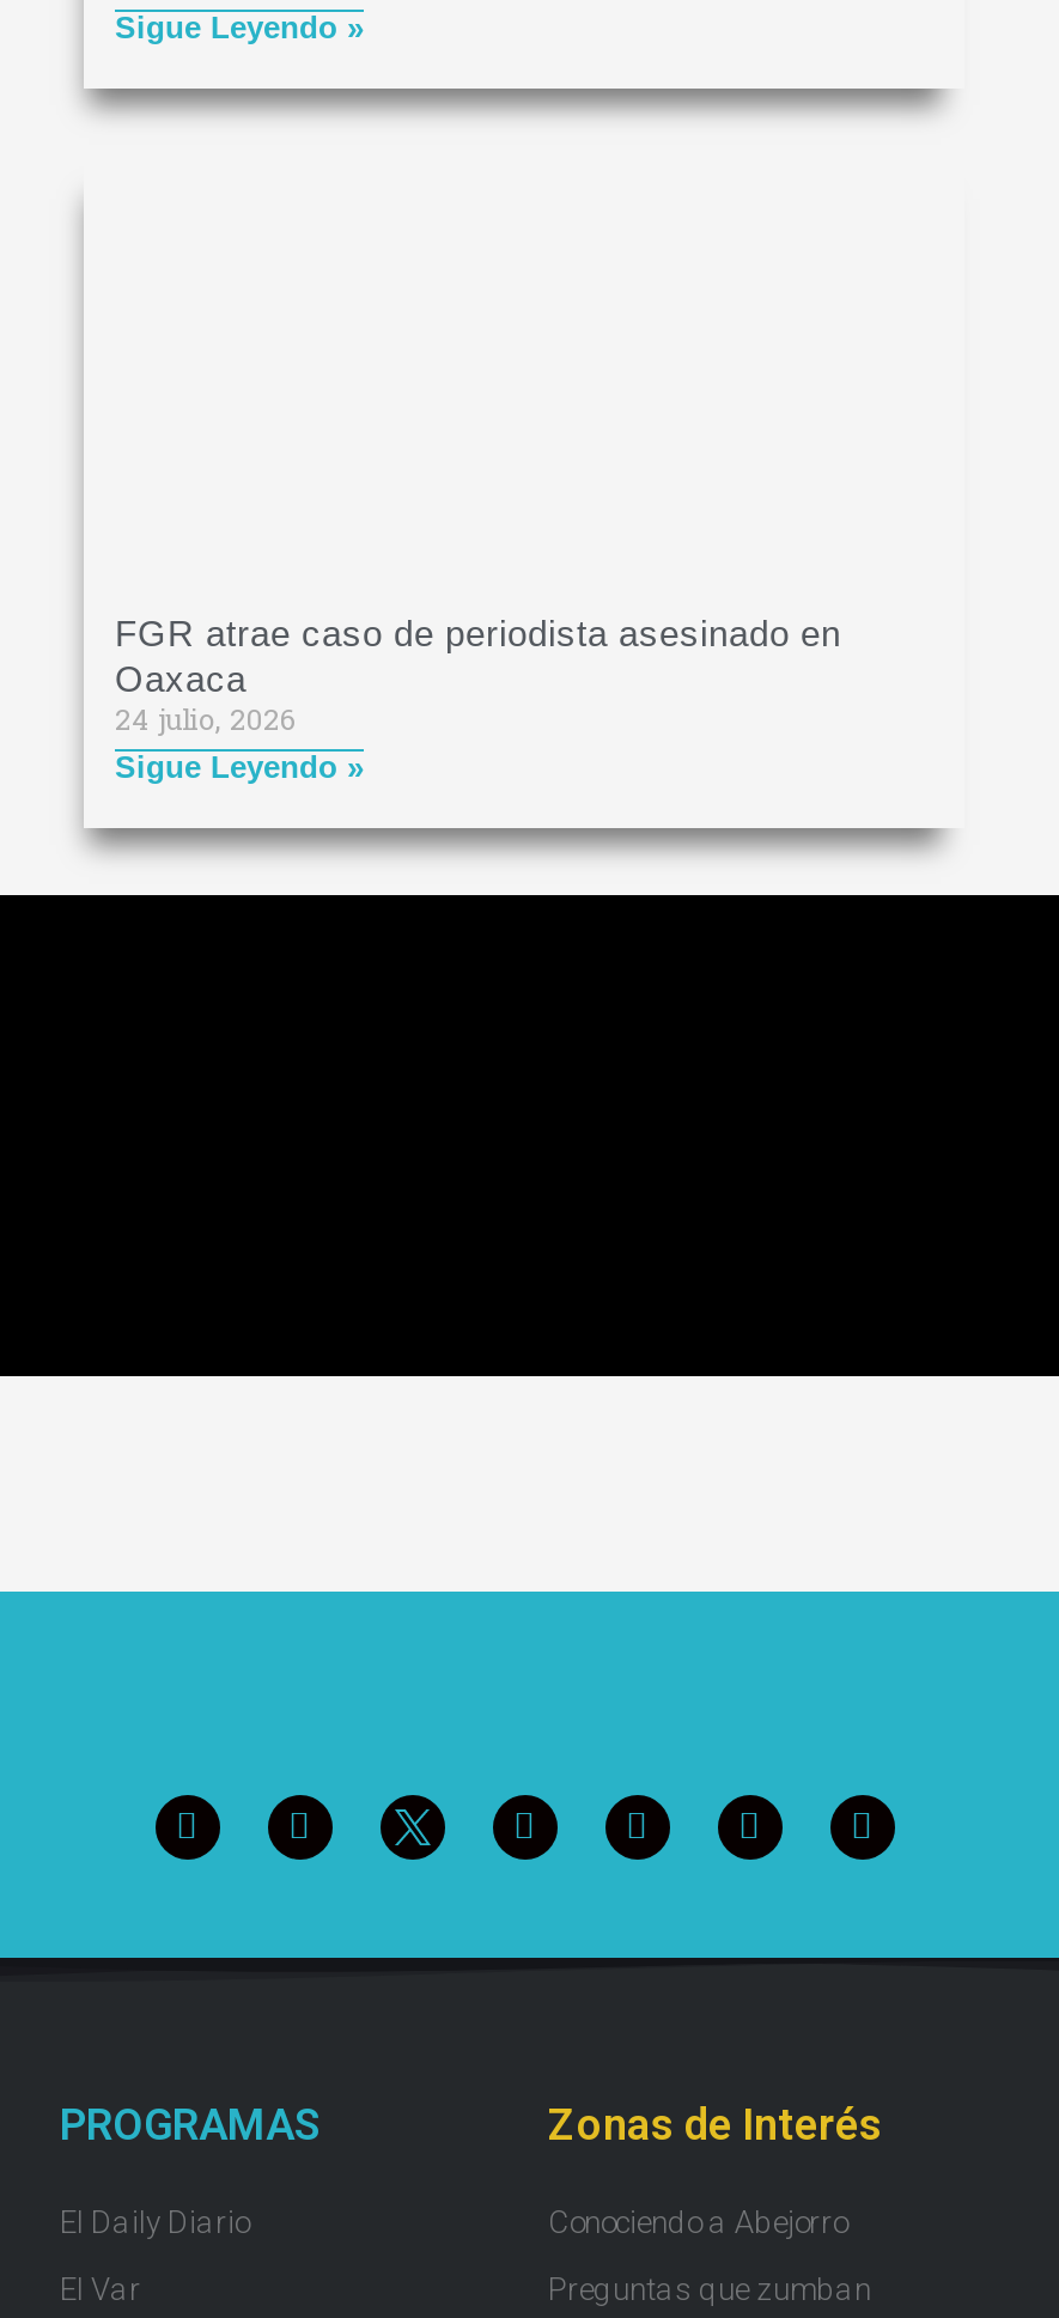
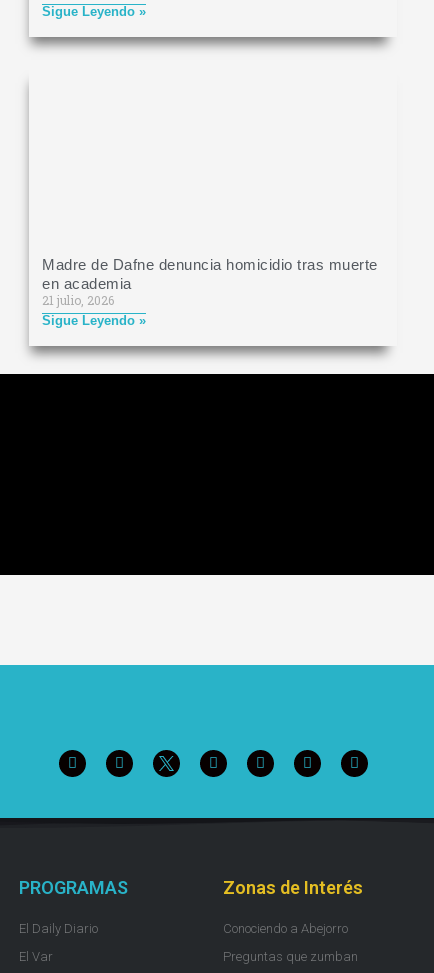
- FGR atrae caso de periodista asesinado en
- Oaxaca
- 24 julio, 2026
+ Madre de Dafne denuncia homicidio tras muerte
+ en academia
+ 21 julio, 2026
